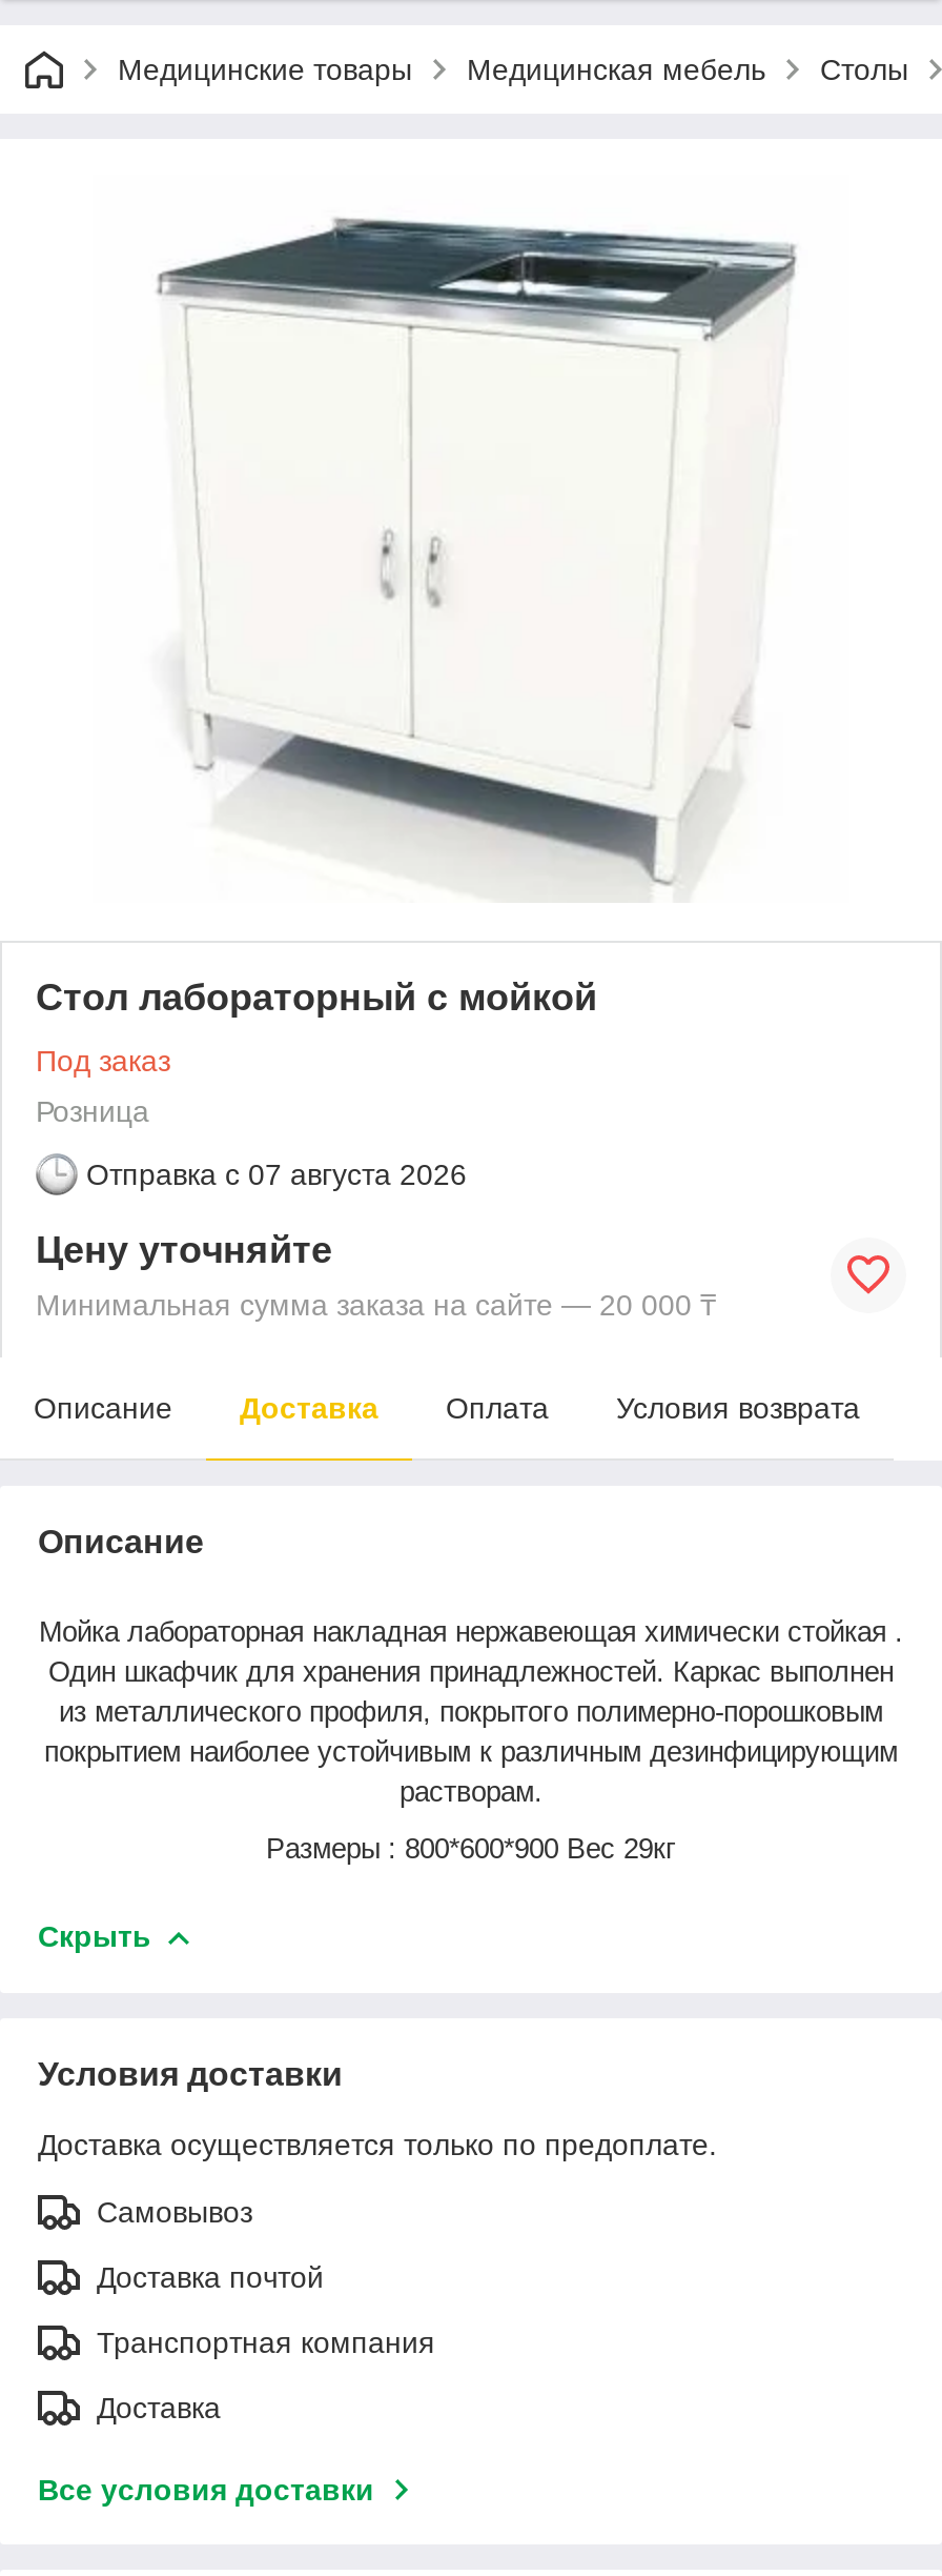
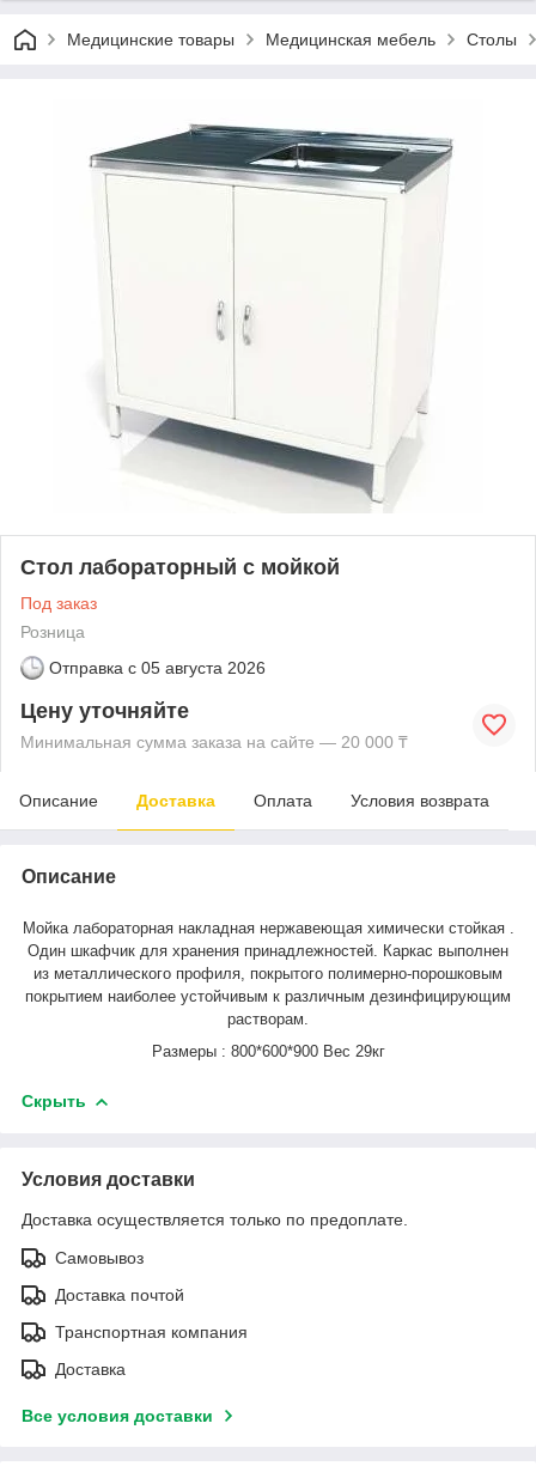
- Отправка с 07 августа 2026
+ Отправка с 05 августа 2026
